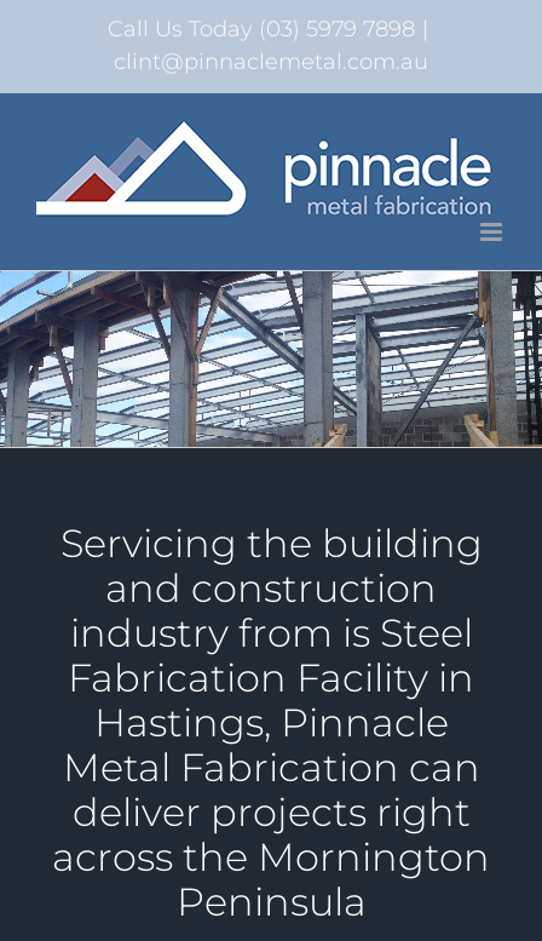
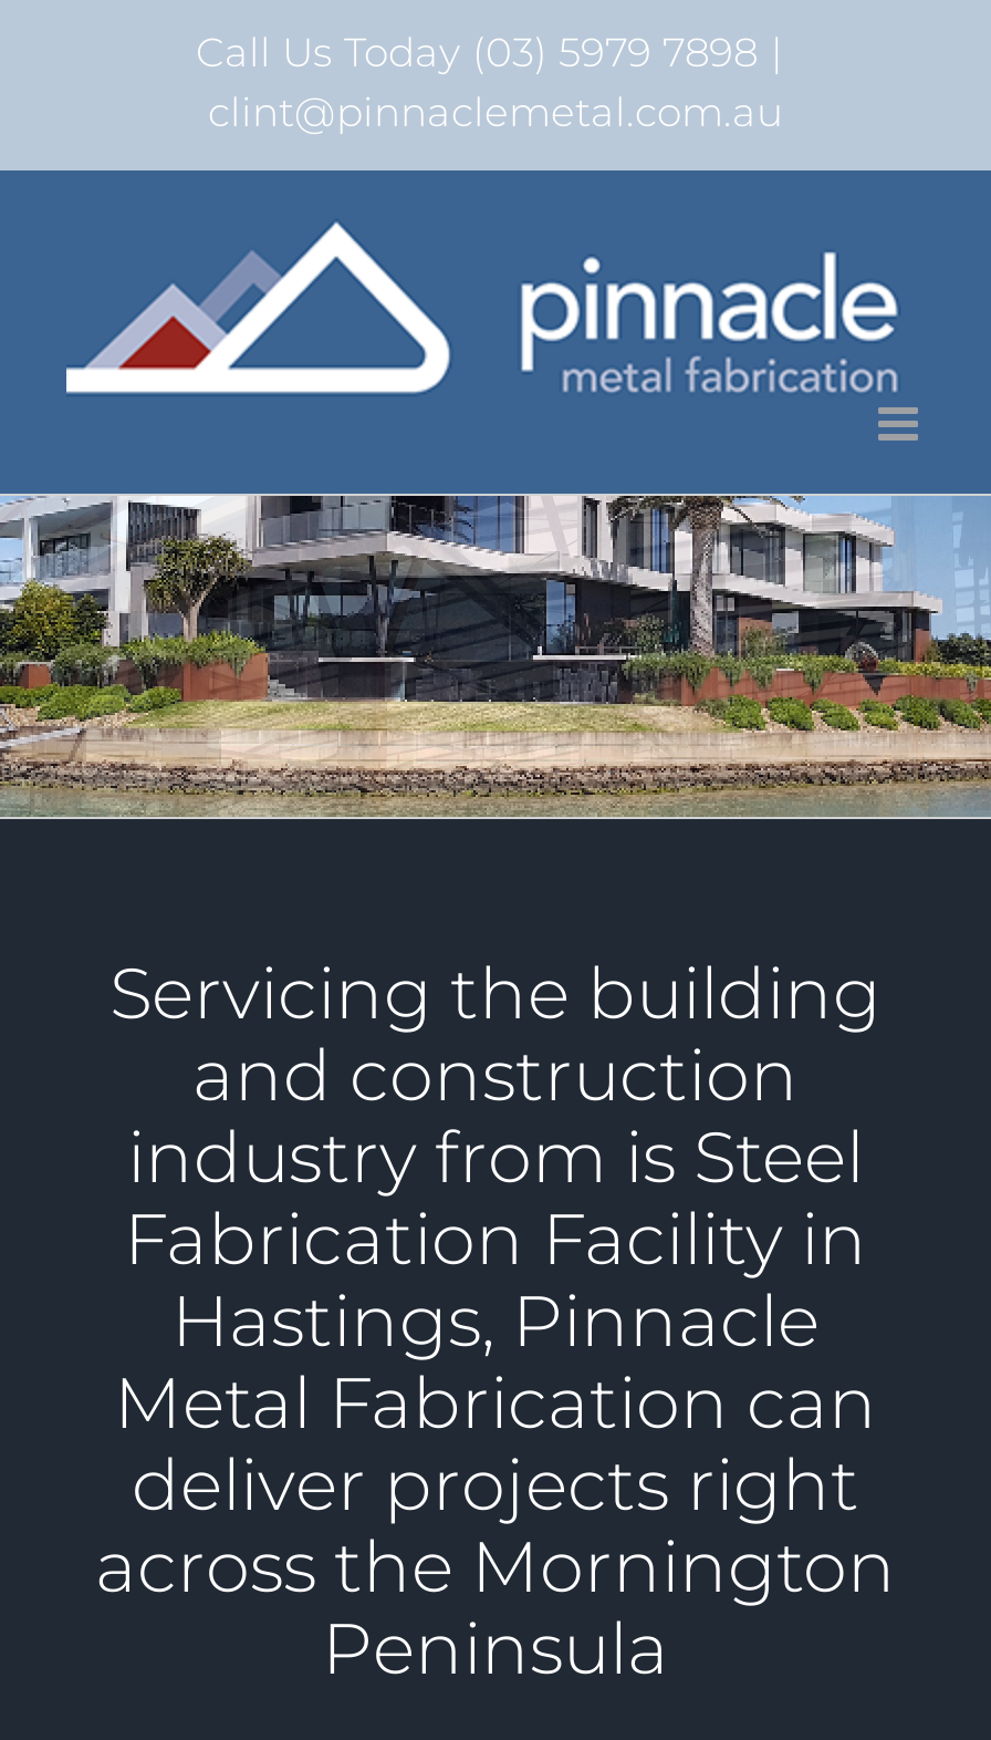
- [image]
+ [image]
